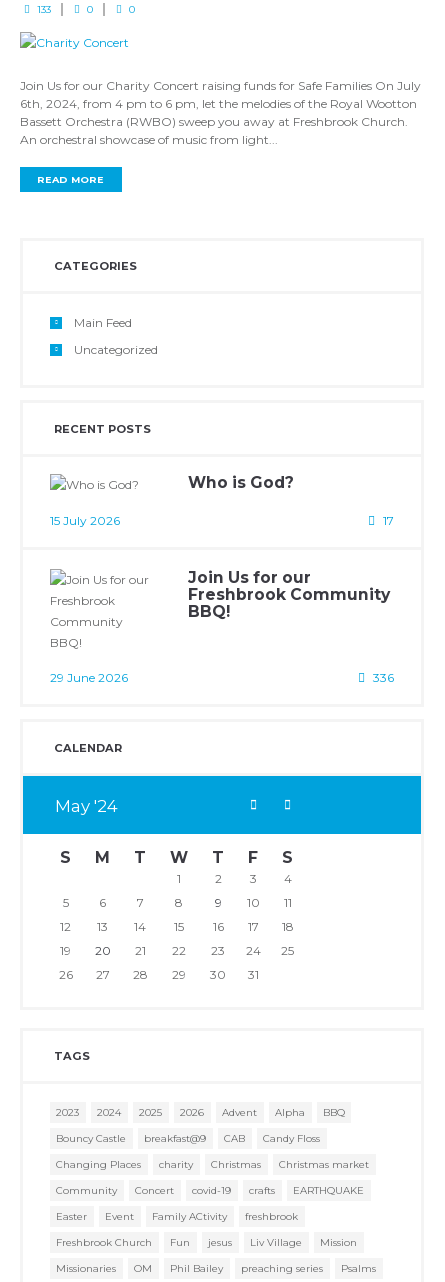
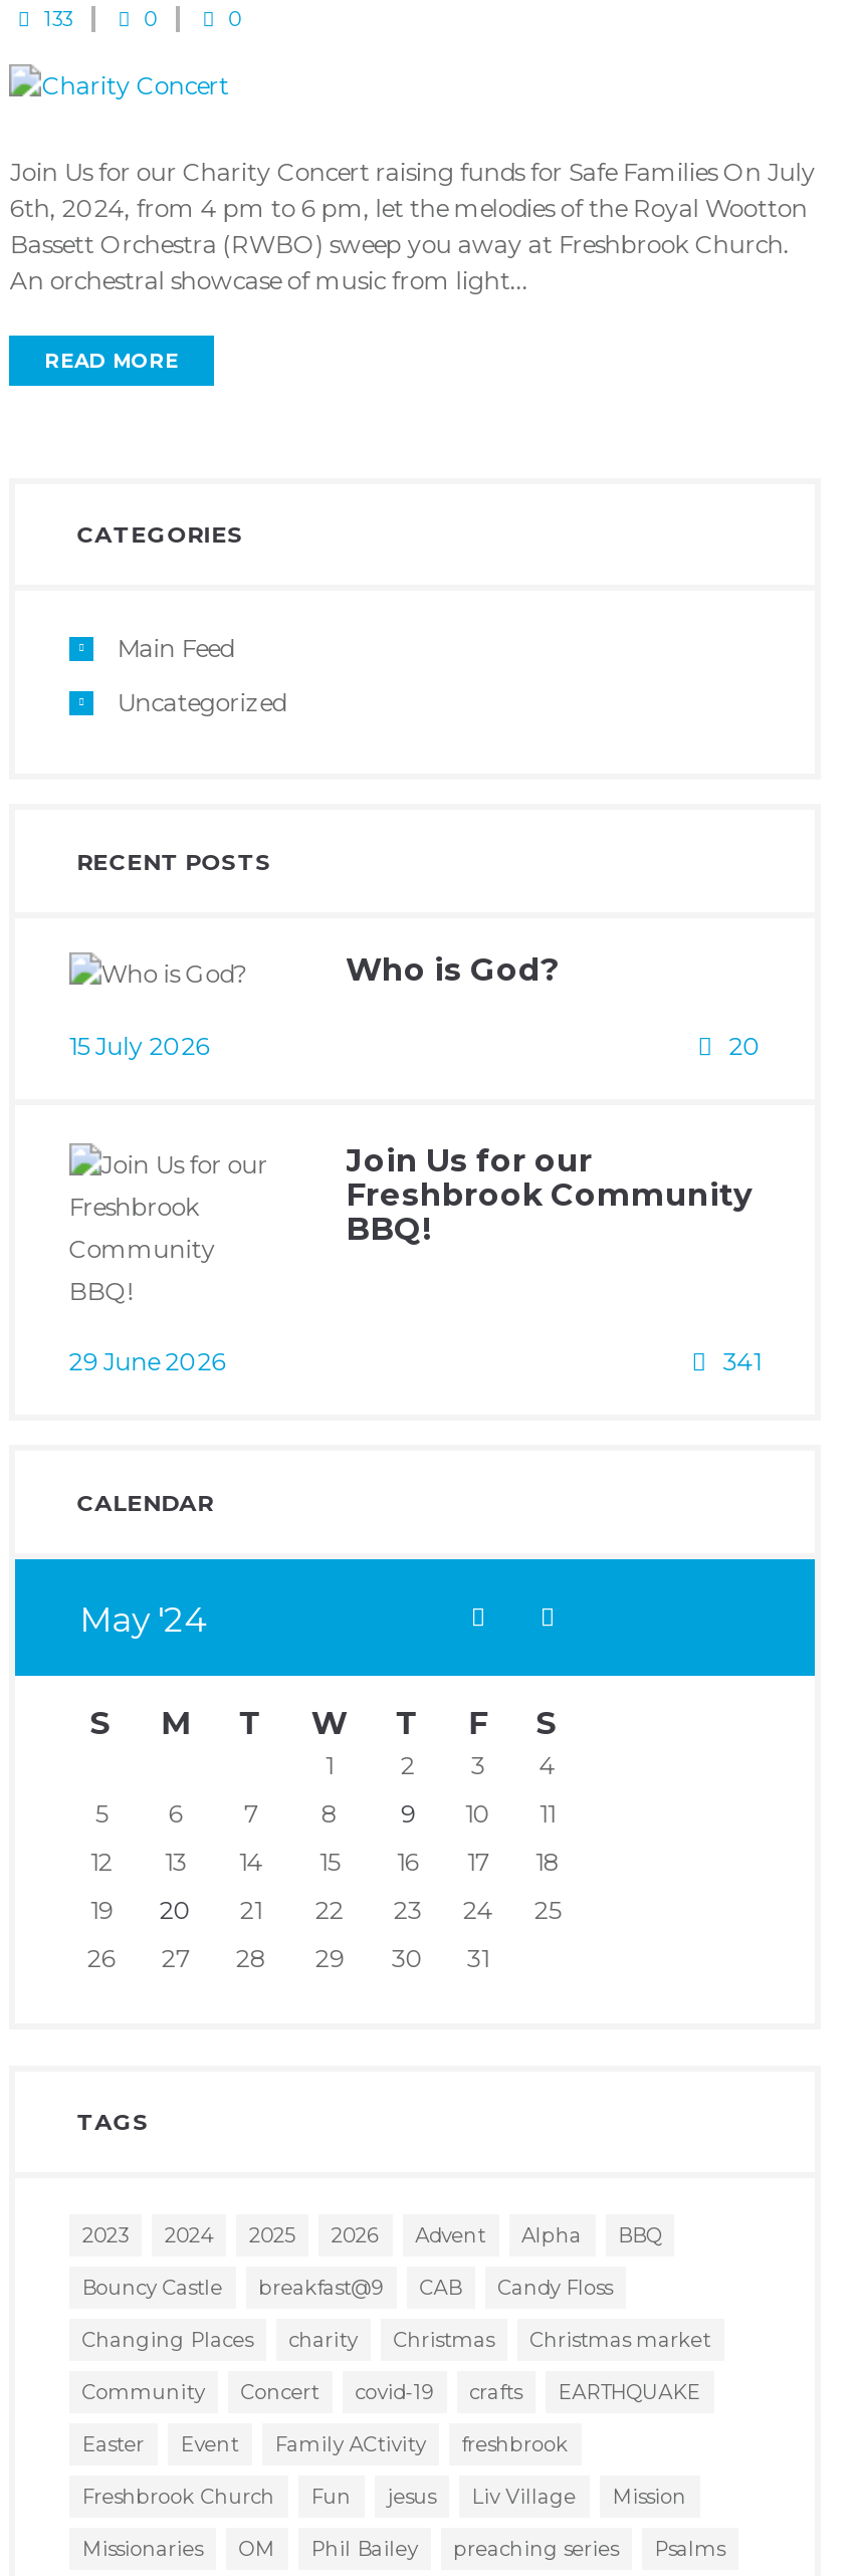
- 17
+ 20

- 336
+ 341
